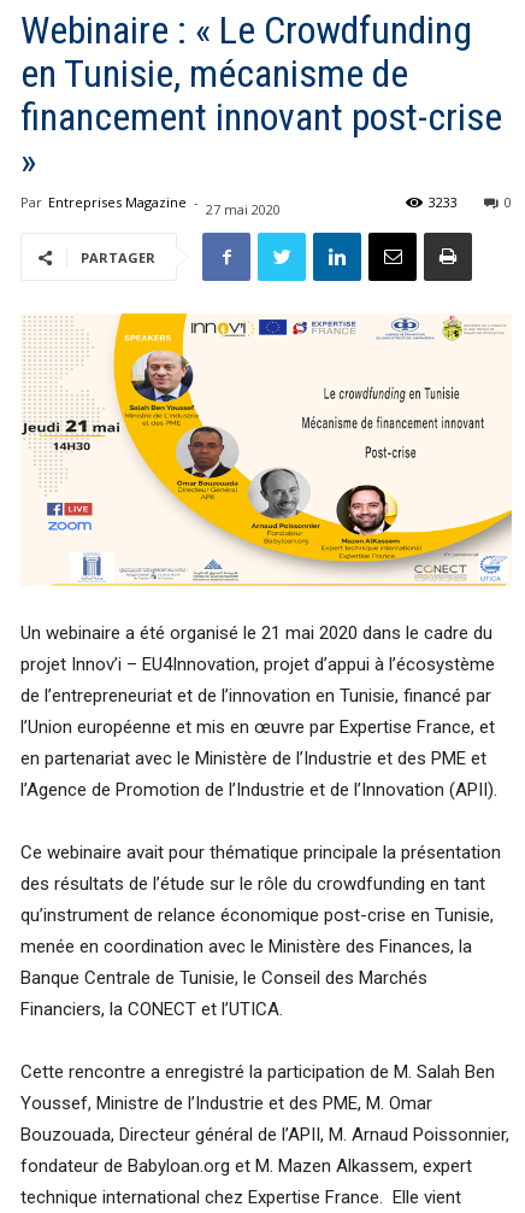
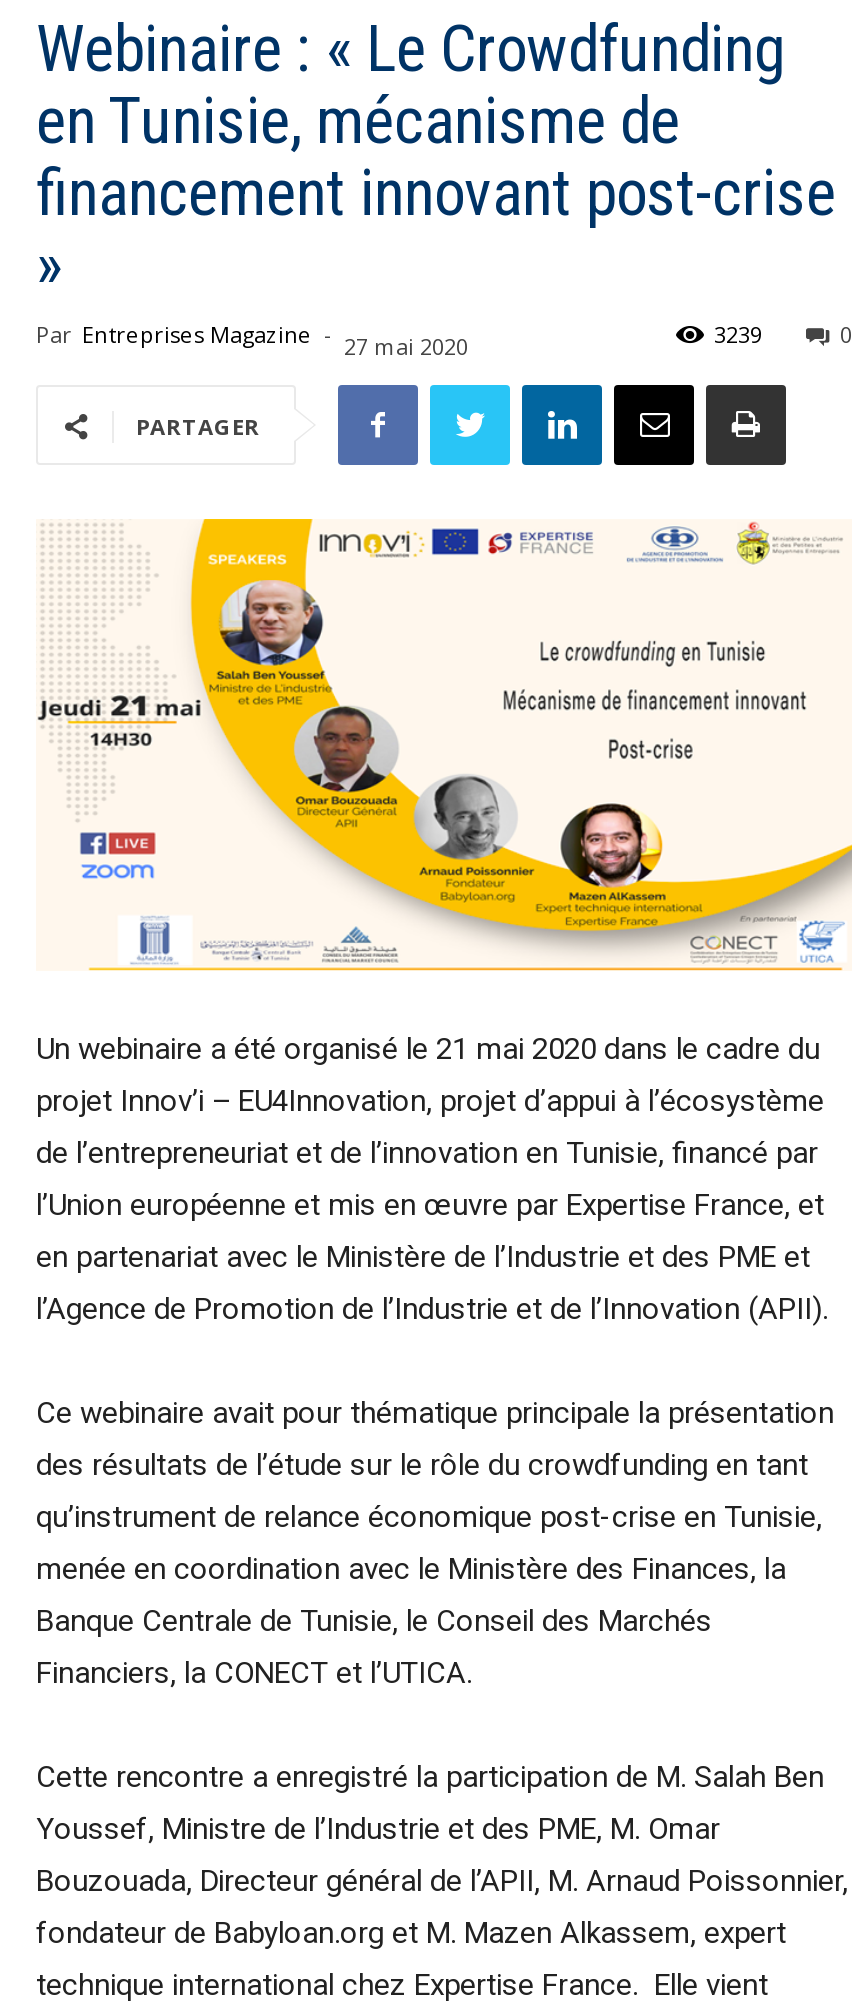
- 3233
+ 3239
